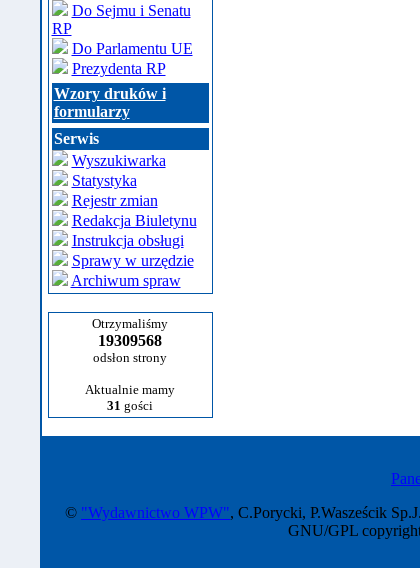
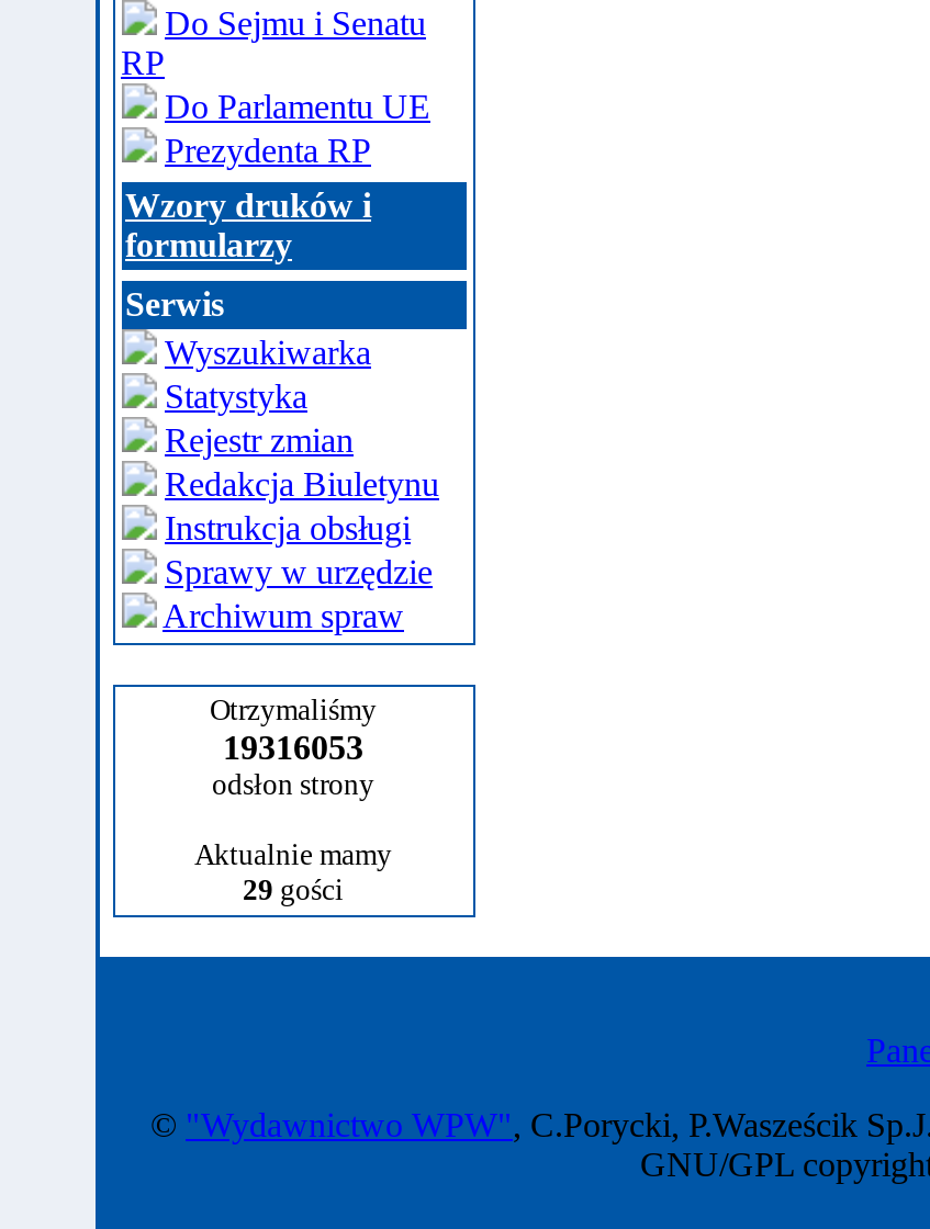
- 19309568
+ 19316053

- 31 gości
+ 29 gości
